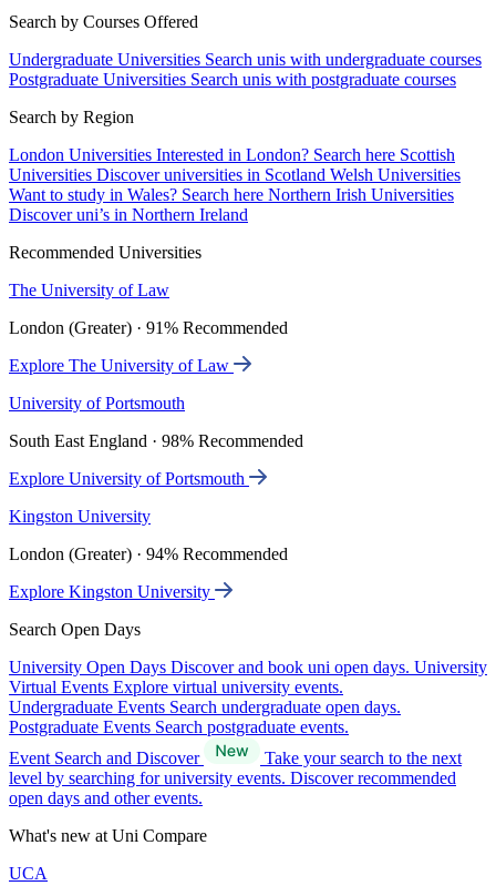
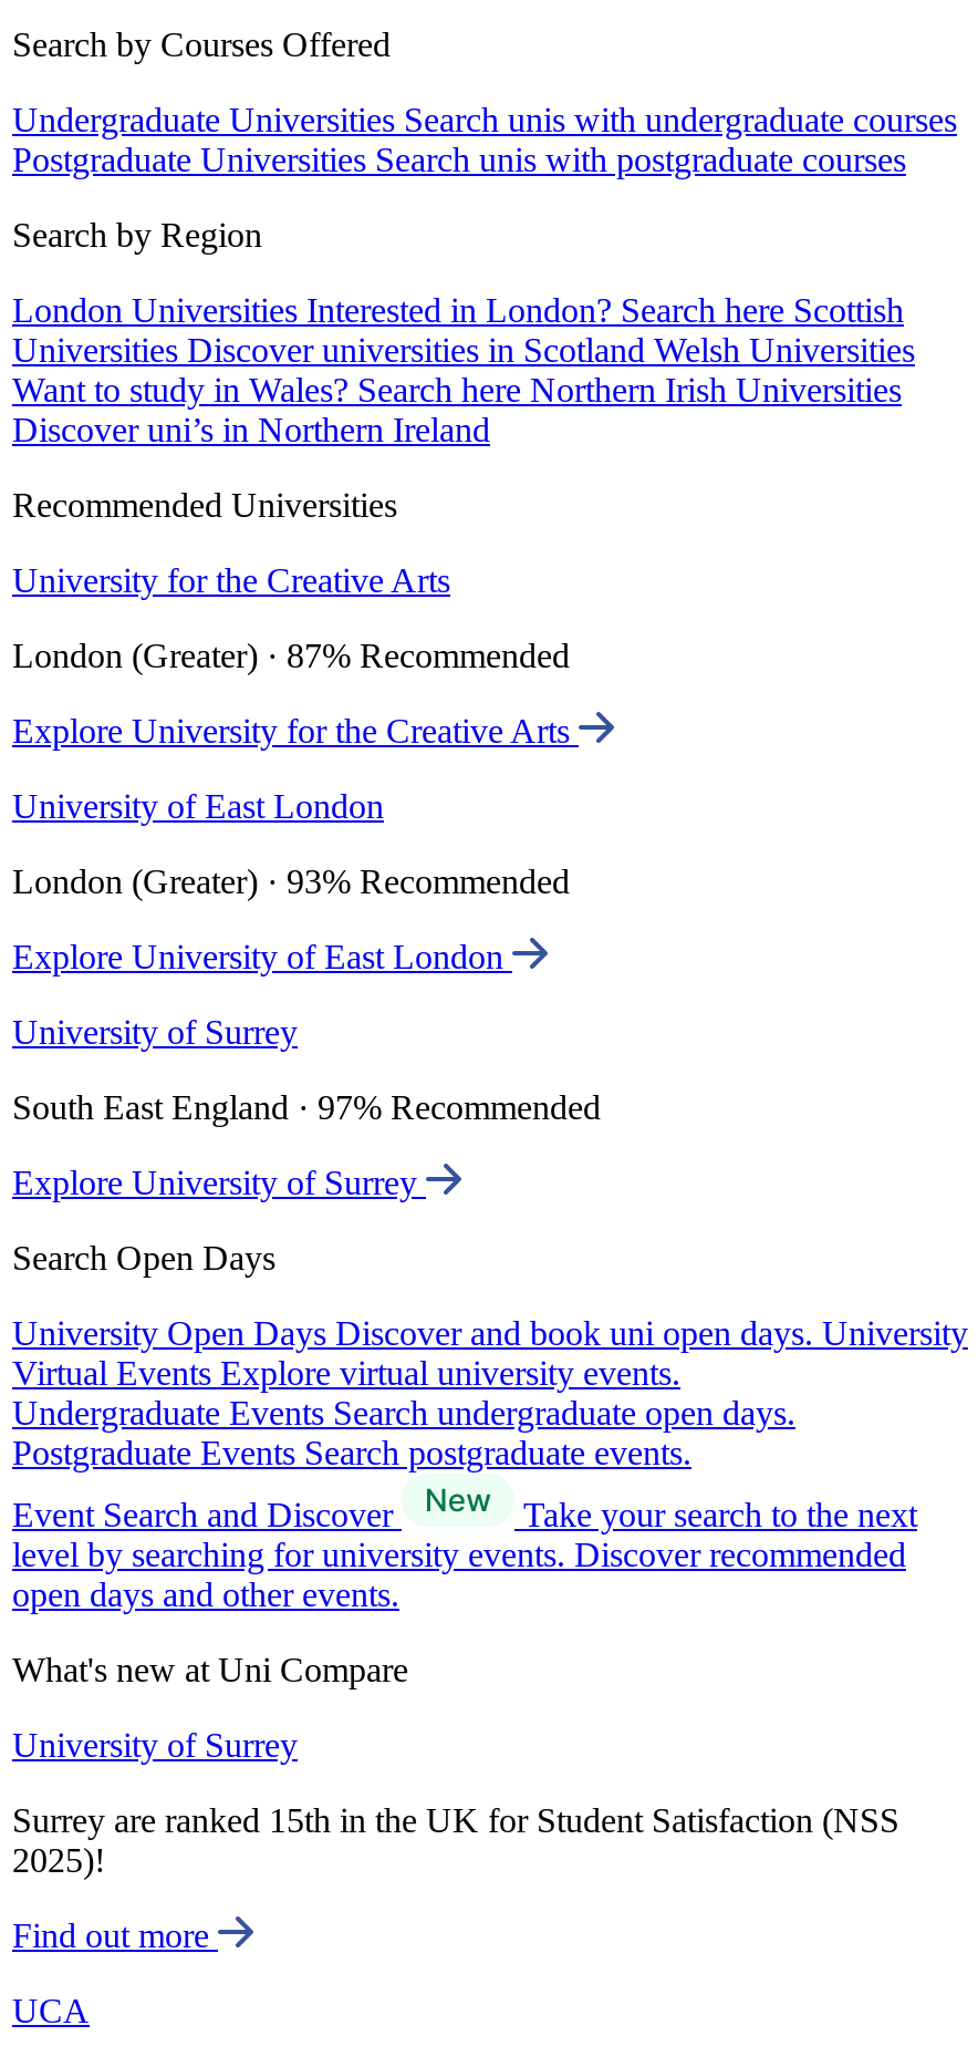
- The University of Law
+ University for the Creative Arts

- London (Greater) · 91% Recommended
+ London (Greater) · 87% Recommended

- Explore The University of Law
+ Explore University for the Creative Arts

- University of Portsmouth
+ University of East London

- South East England · 98% Recommended
+ London (Greater) · 93% Recommended

- Explore University of Portsmouth
+ Explore University of East London

- Kingston University
+ University of Surrey

- London (Greater) · 94% Recommended
+ South East England · 97% Recommended

- Explore Kingston University
+ Explore University of Surrey

+ University of Surrey
+ Surrey are ranked 15th in the UK for Student Satisfaction (NSS
+ 2025)!
+ Find out more
